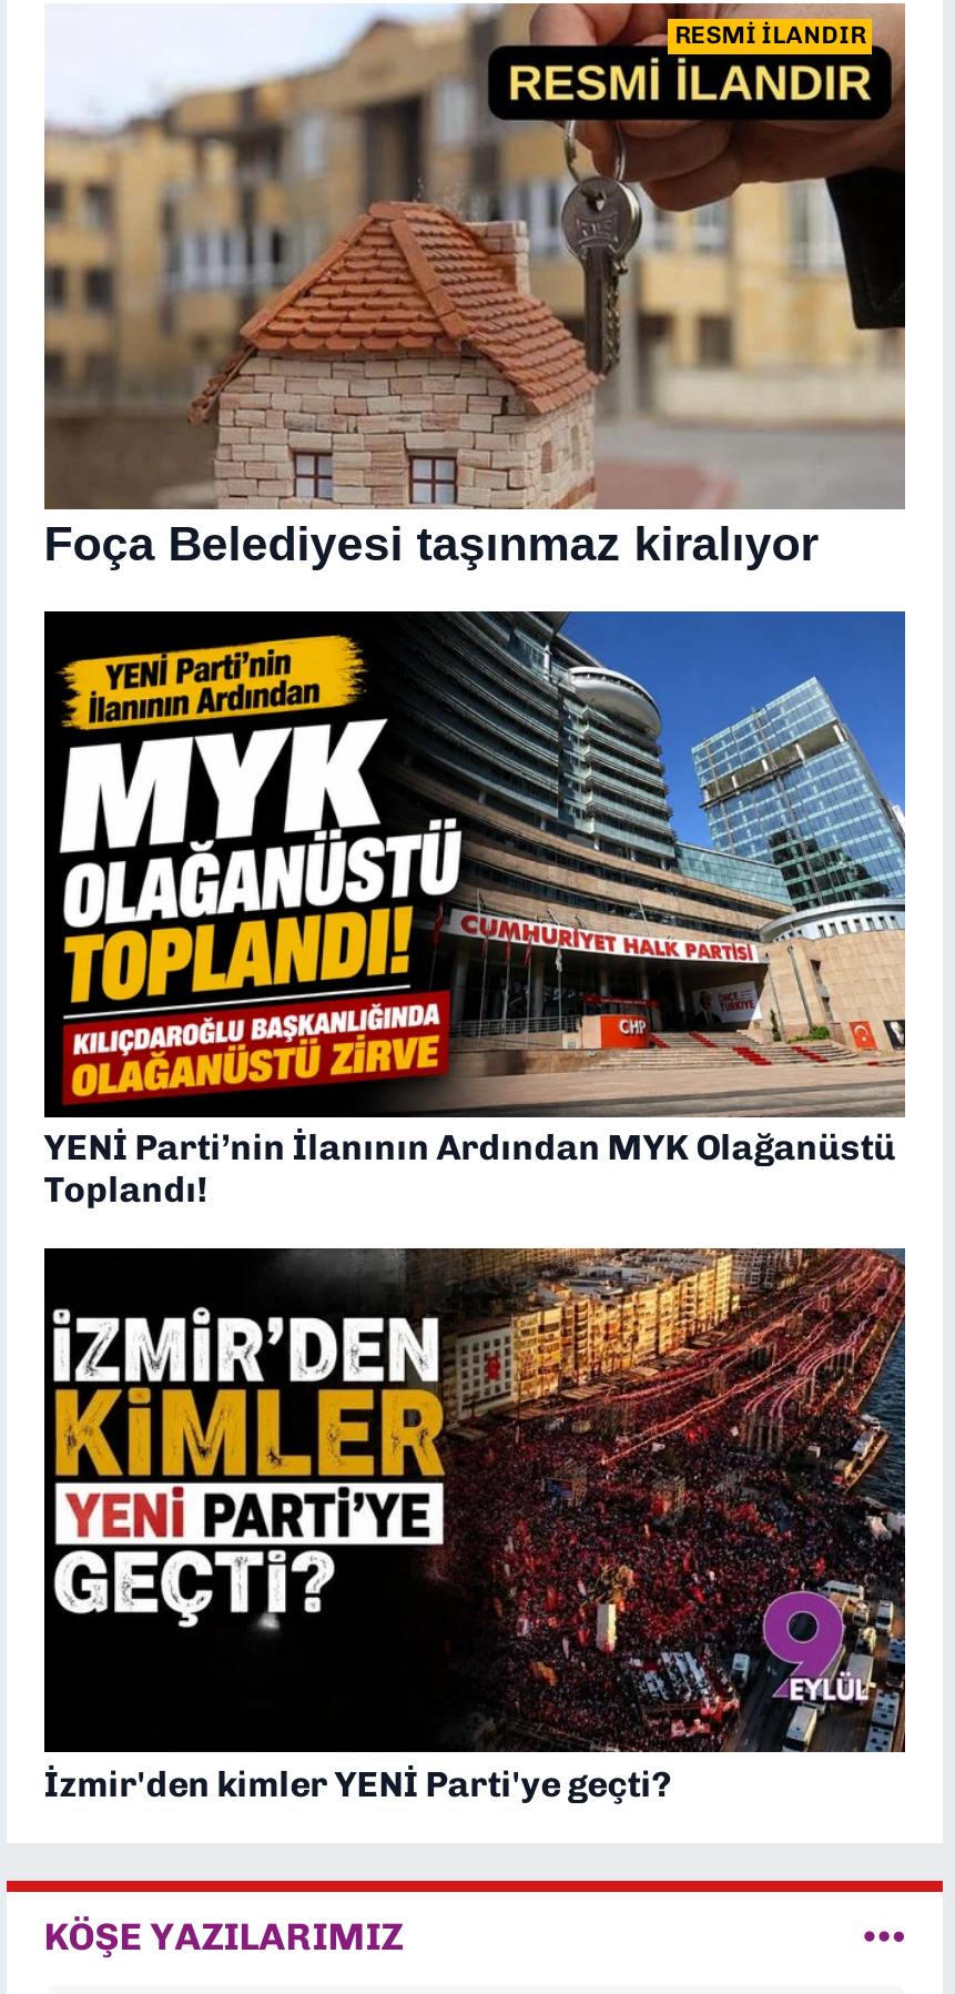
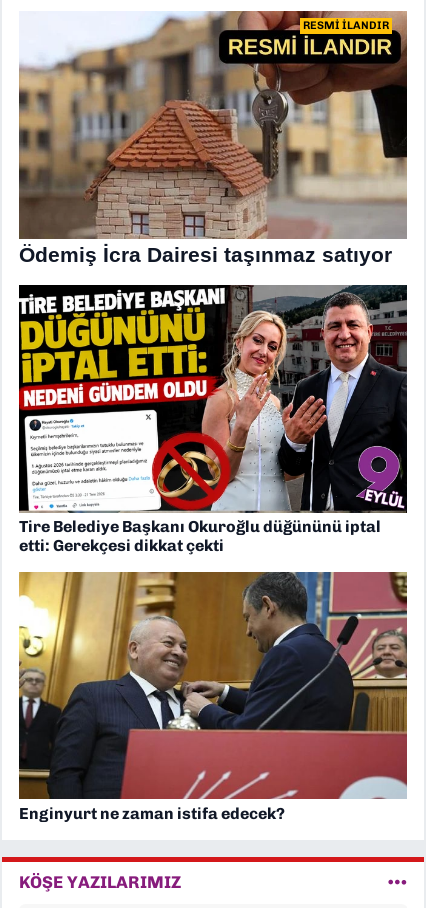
- Foça Belediyesi taşınmaz kiralıyor
+ Ödemiş İcra Dairesi taşınmaz satıyor

- [image]
- YENİ Parti’nin İlanının Ardından MYK Olağanüstü
- Toplandı!
+ [image]
+ Tire Belediye Başkanı Okuroğlu düğününü iptal
+ etti: Gerekçesi dikkat çekti

- [image]
- İzmir'den kimler YENİ Parti'ye geçti?
+ [image]
+ Enginyurt ne zaman istifa edecek?
